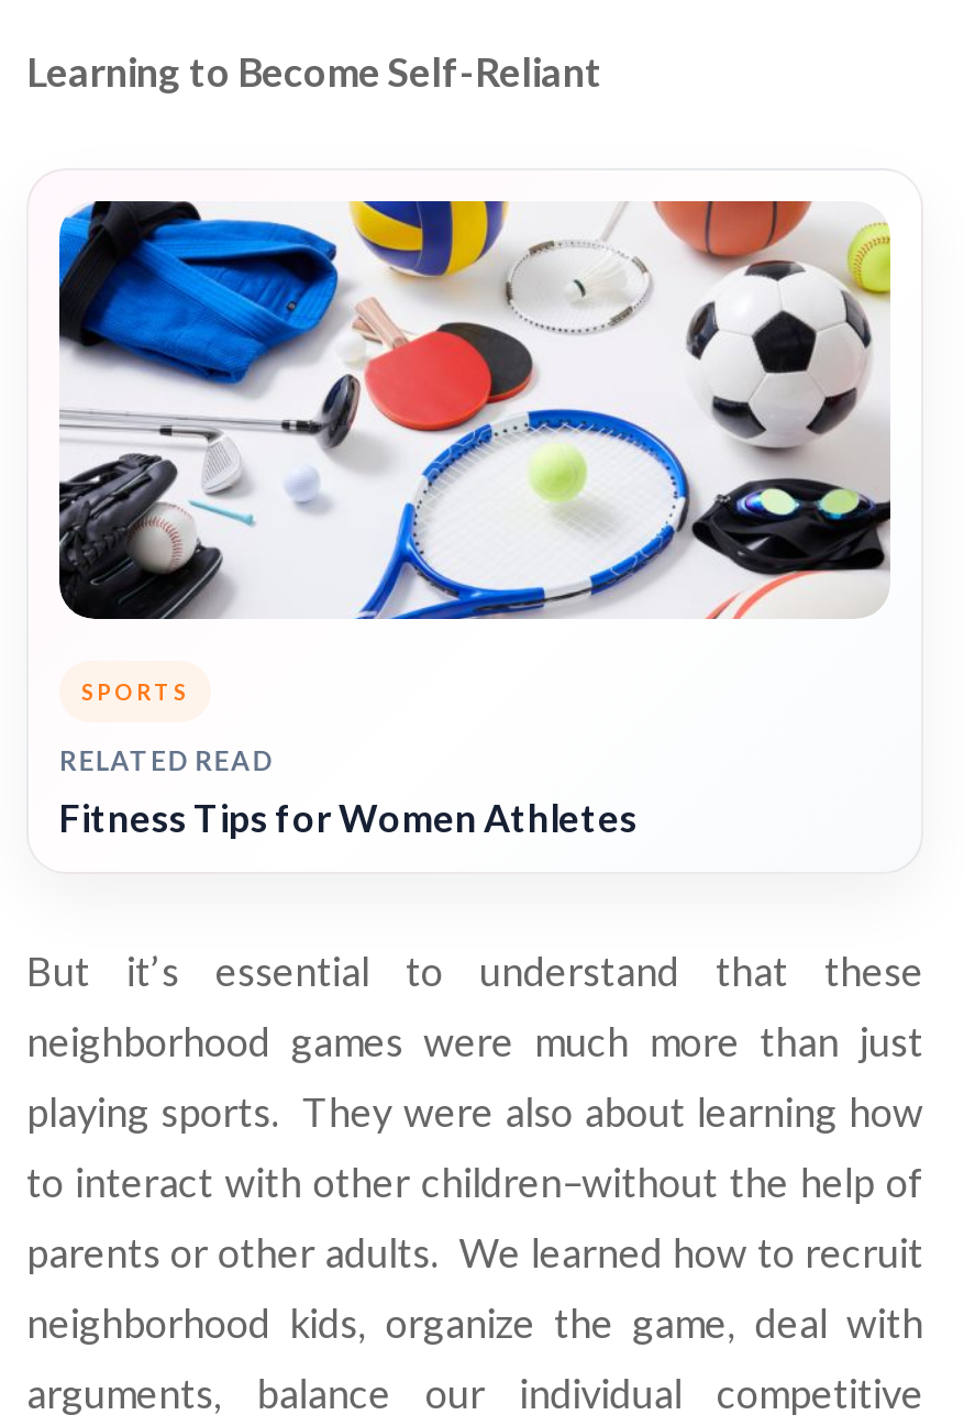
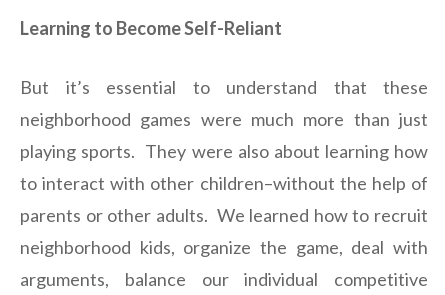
- [image]
- SPORTS
- RELATED READ
- Fitness Tips for Women Athletes
